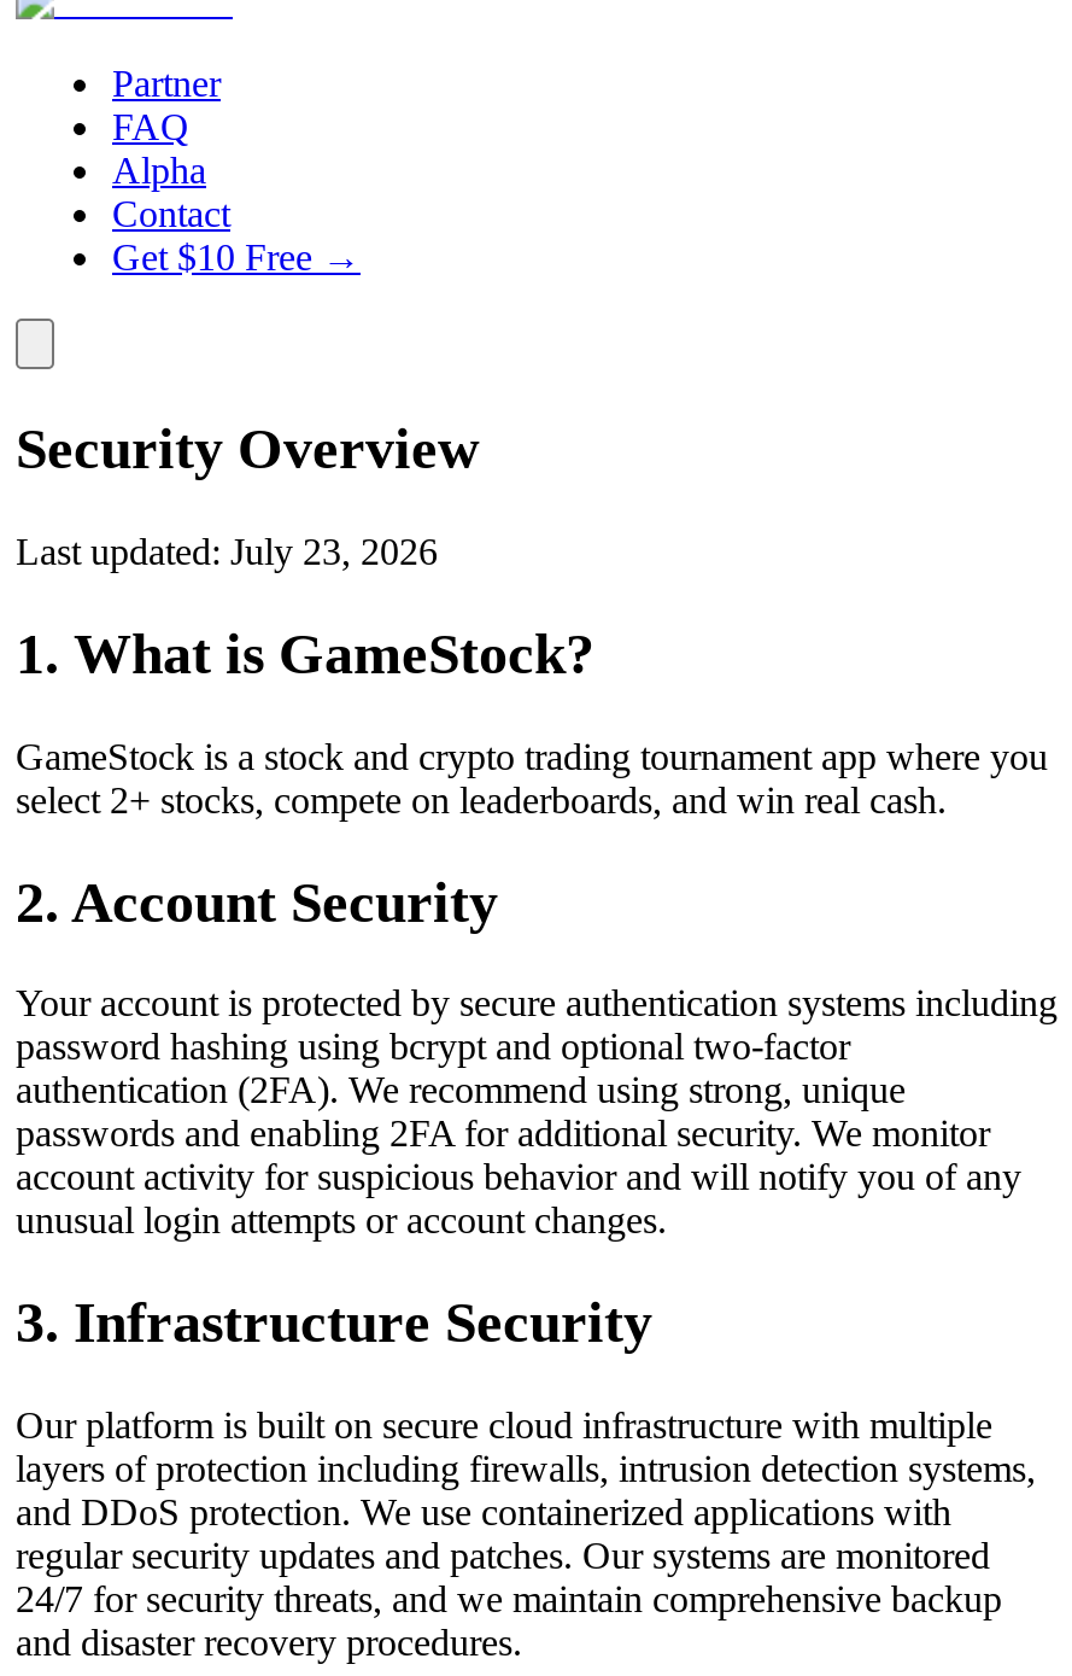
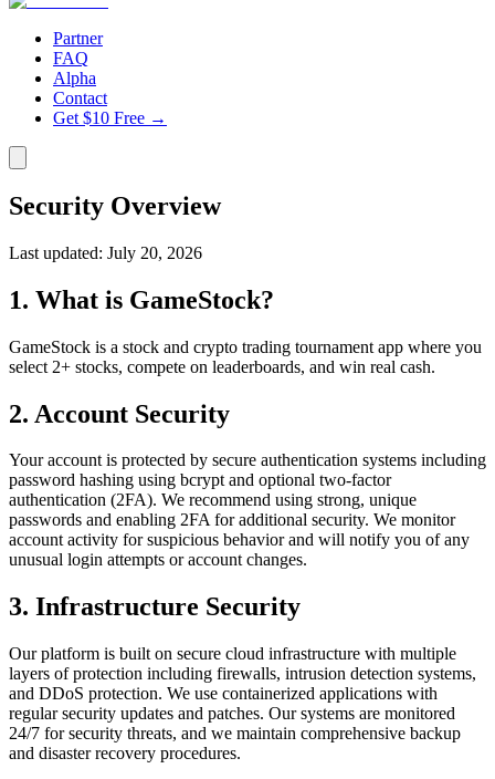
- Last updated: July 23, 2026
+ Last updated: July 20, 2026
